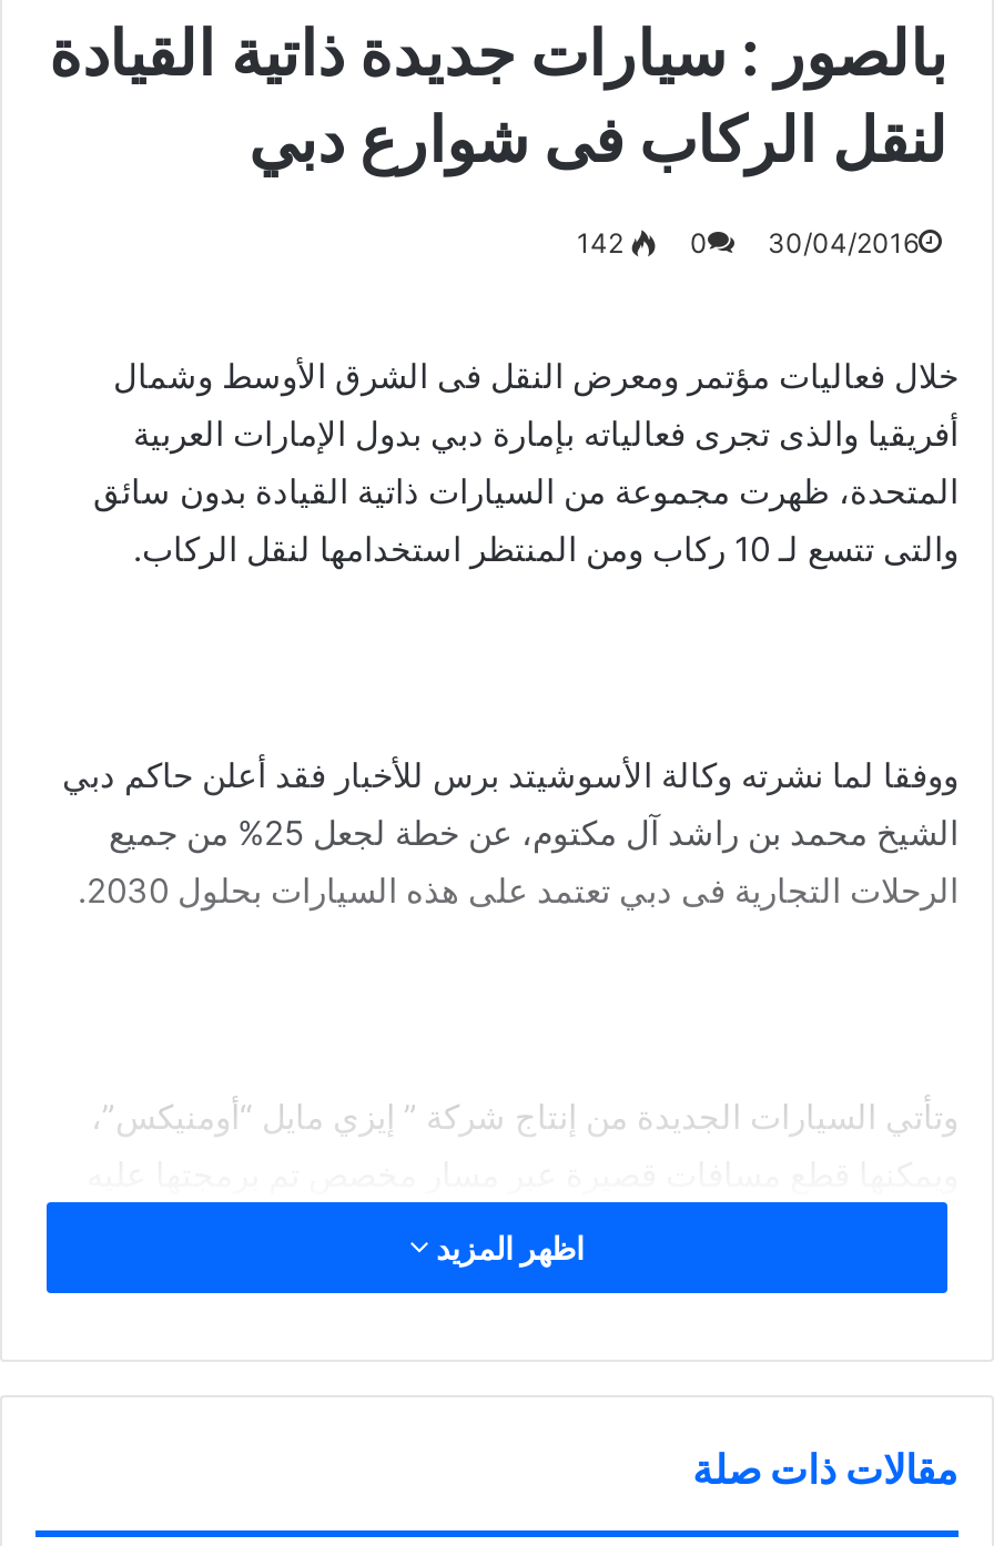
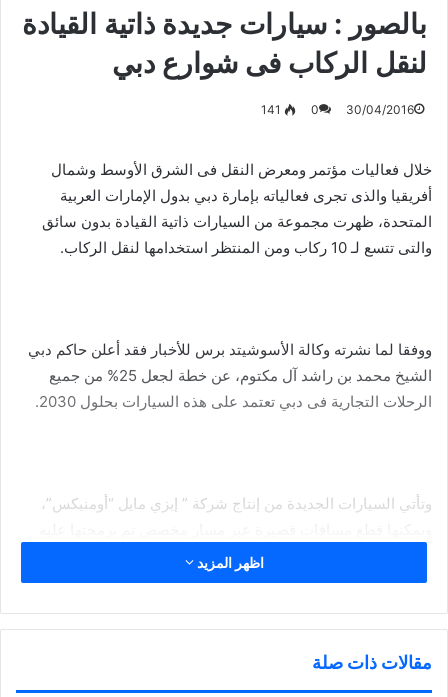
- 142
+ 141
